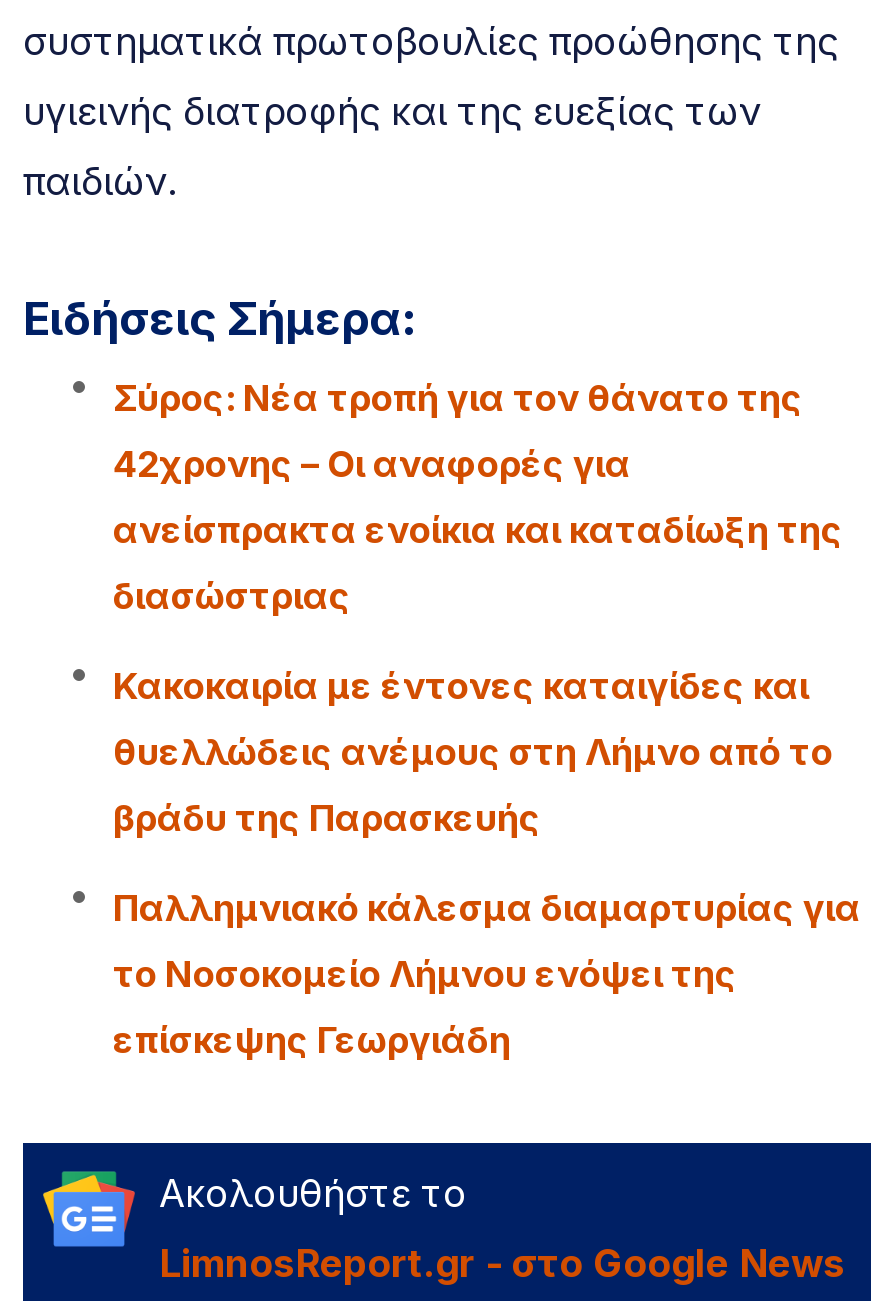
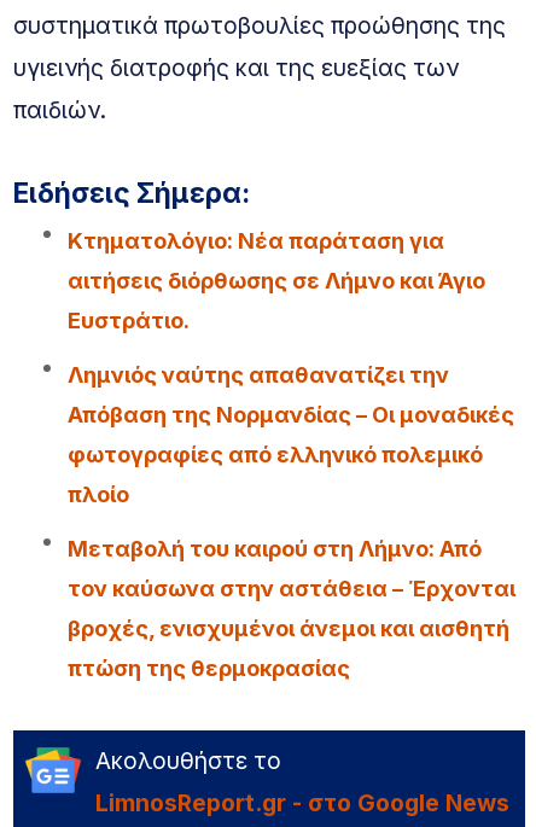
- Σύρος: Νέα τροπή για τον θάνατο της
- 42χρονης – Οι αναφορές για
- ανείσπρακτα ενοίκια και καταδίωξη της
- διασώστριας
- Κακοκαιρία με έντονες καταιγίδες και
- θυελλώδεις ανέμους στη Λήμνο από το
- βράδυ της Παρασκευής
- Παλλημνιακό κάλεσμα διαμαρτυρίας για
- το Νοσοκομείο Λήμνου ενόψει της
- επίσκεψης Γεωργιάδη
+ Κτηματολόγιο: Νέα παράταση για
+ αιτήσεις διόρθωσης σε Λήμνο και Άγιο
+ Ευστράτιο.
+ Λημνιός ναύτης απαθανατίζει την
+ Απόβαση της Νορμανδίας – Οι μοναδικές
+ φωτογραφίες από ελληνικό πολεμικό
+ πλοίο
+ Μεταβολή του καιρού στη Λήμνο: Από
+ τον καύσωνα στην αστάθεια – Έρχονται
+ βροχές, ενισχυμένοι άνεμοι και αισθητή
+ πτώση της θερμοκρασίας
